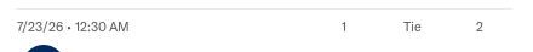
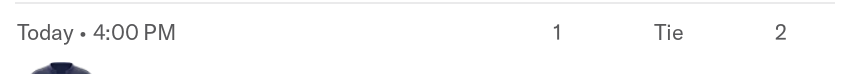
- 7/23/26 • 12:30 AM
+ Today • 4:00 PM
